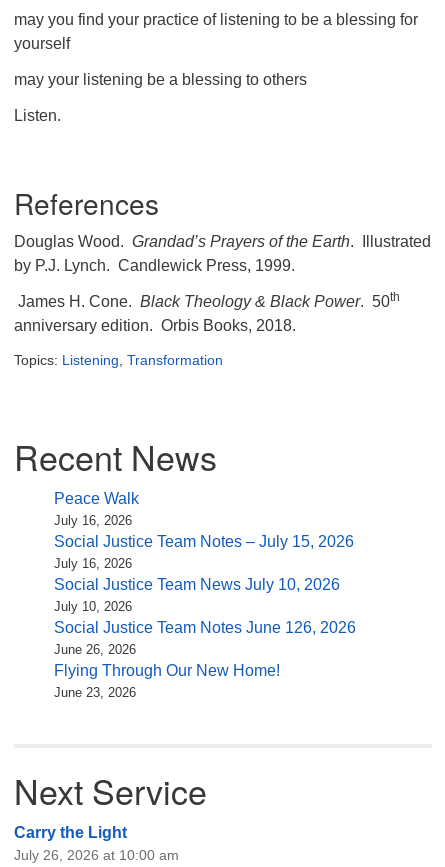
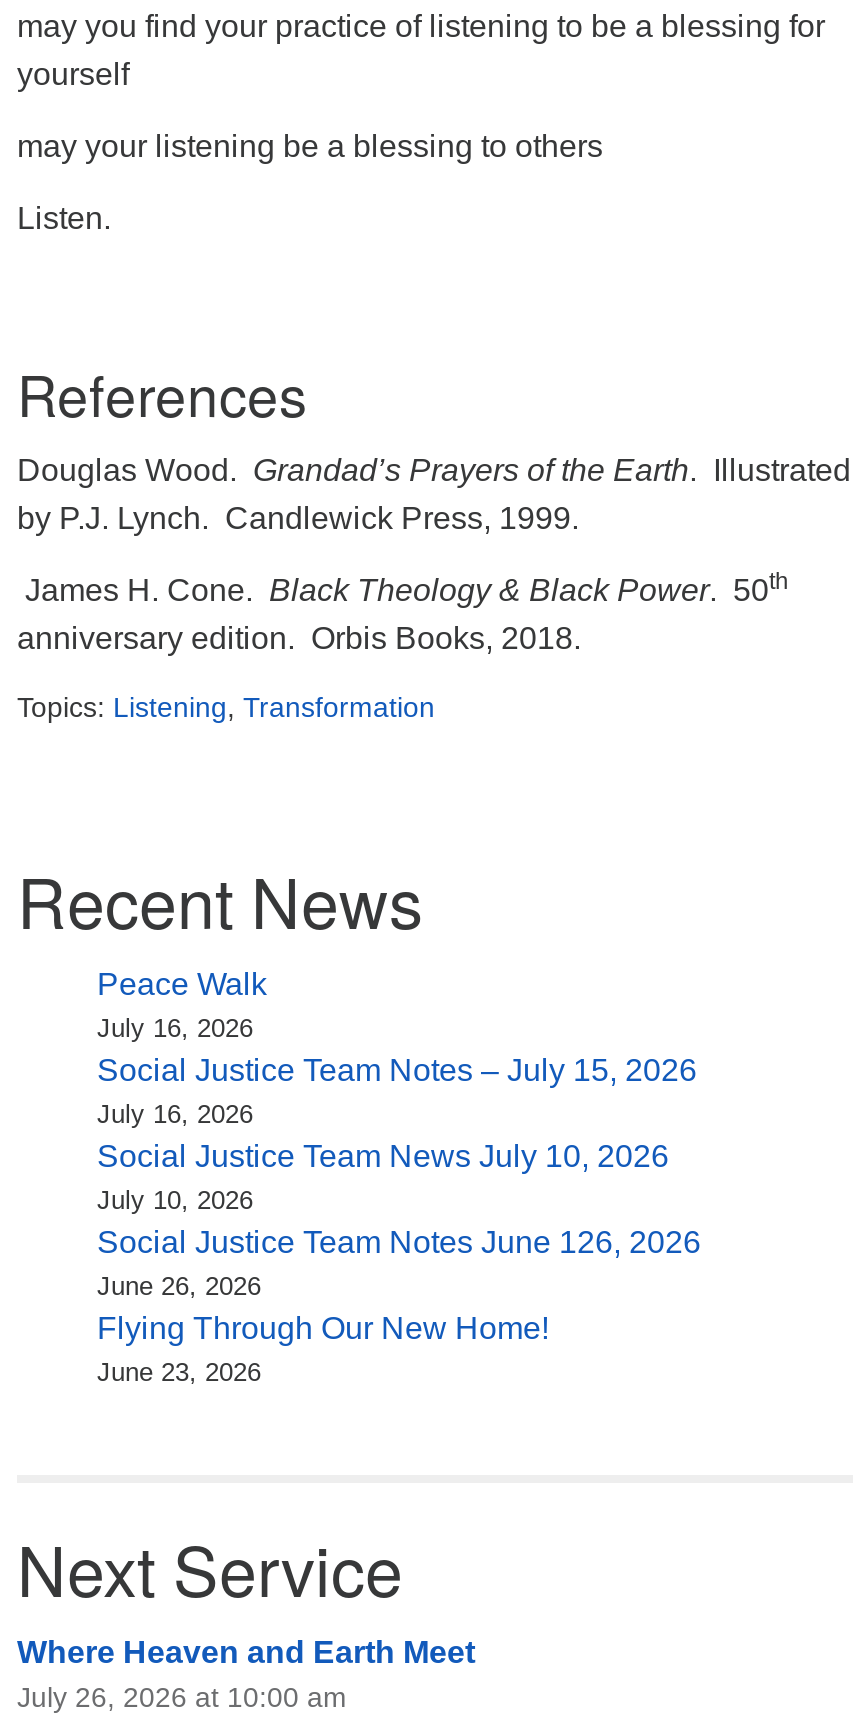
- Carry the Light
+ Where Heaven and Earth Meet
